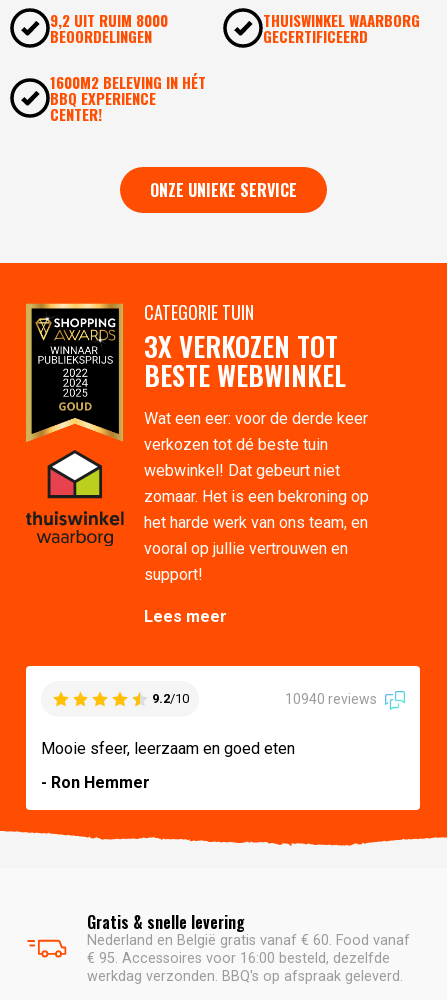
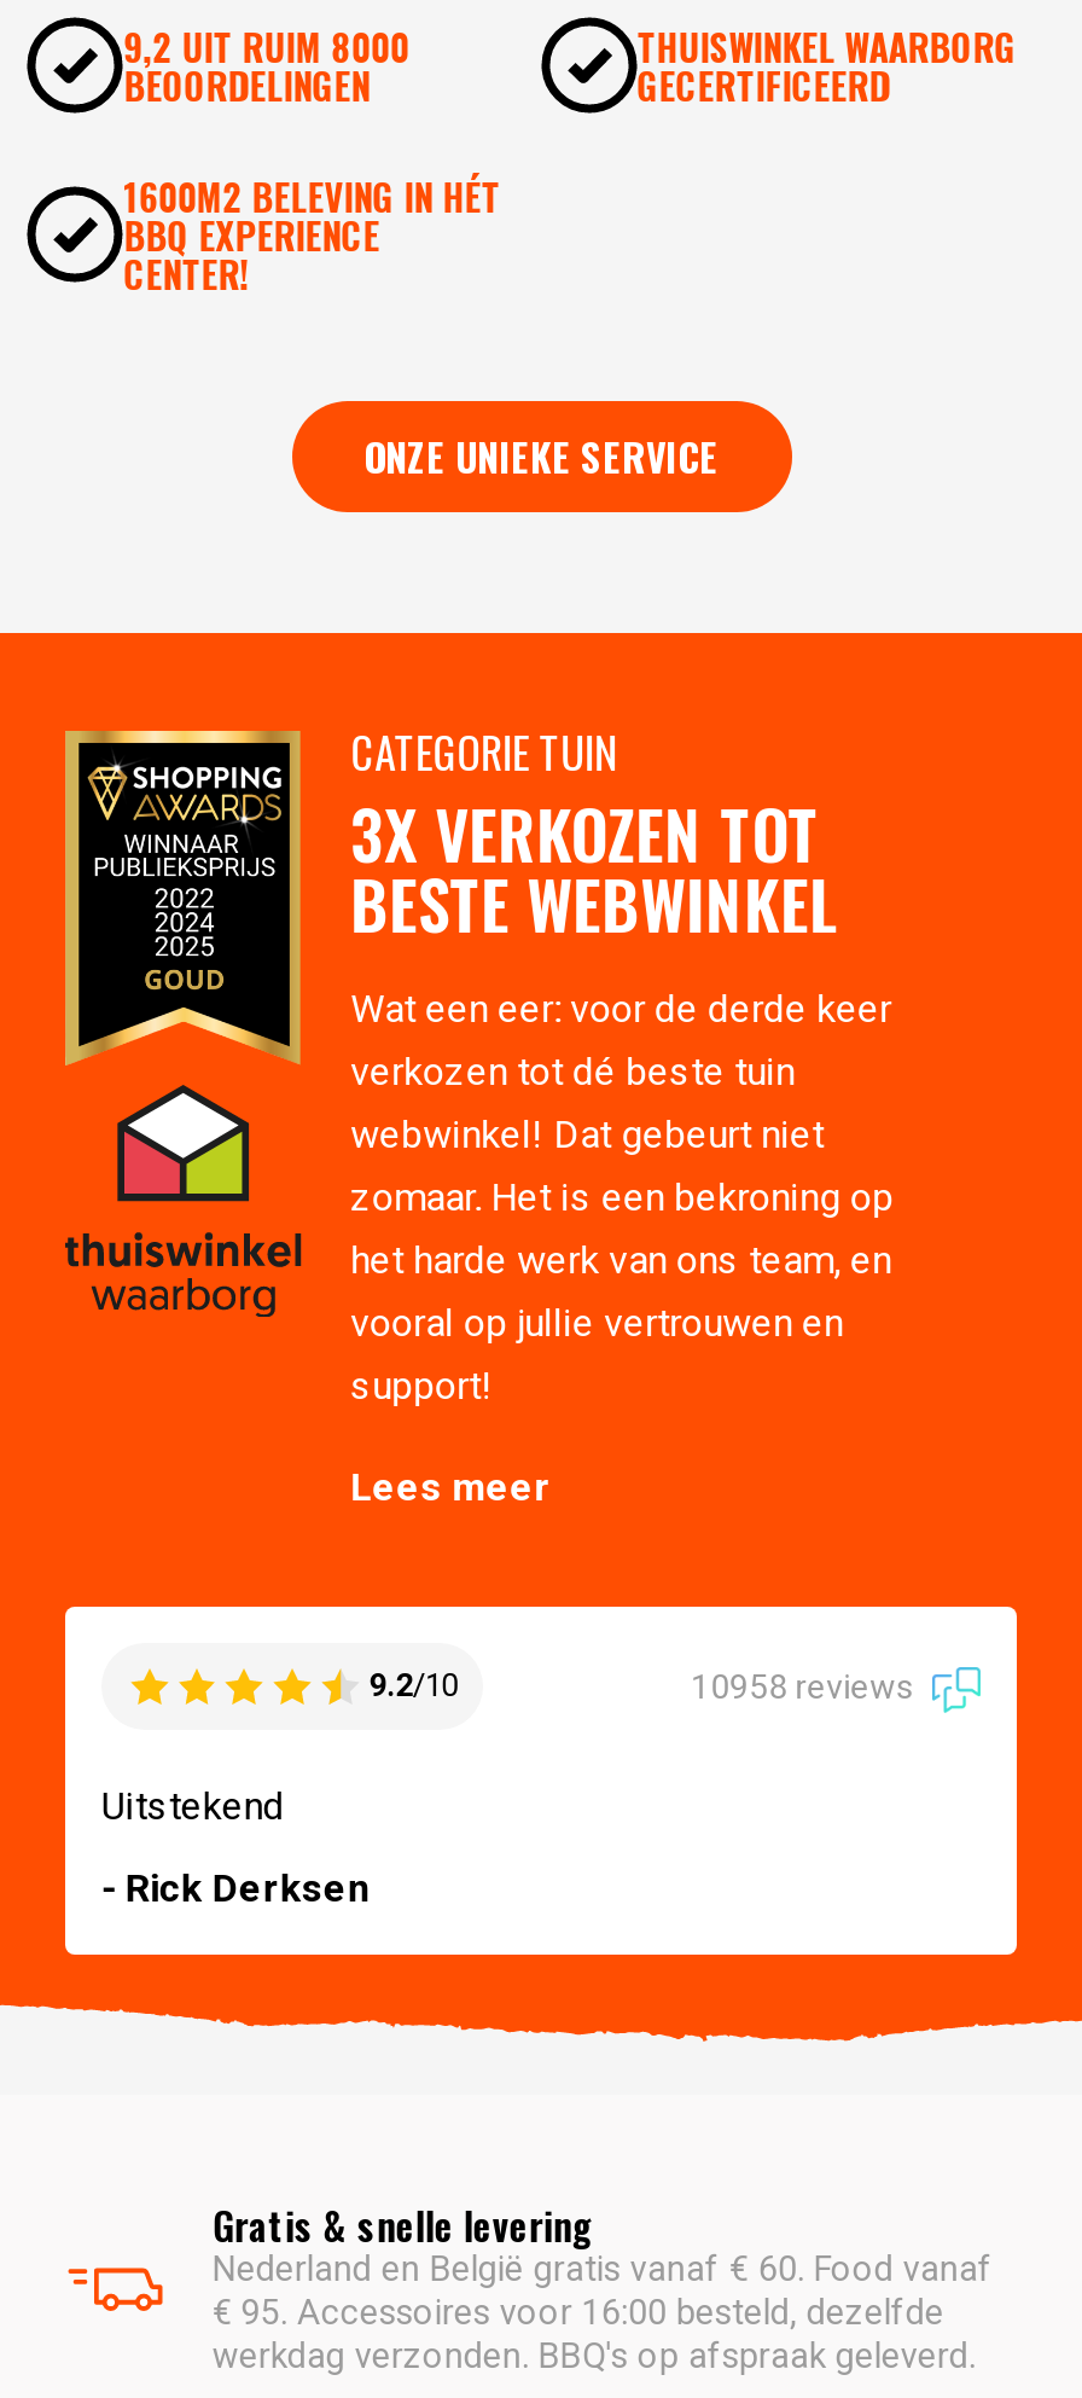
- 10940 reviews
+ 10958 reviews

- Mooie sfeer, leerzaam en goed eten
+ Uitstekend

- - Ron Hemmer
+ - Rick Derksen
